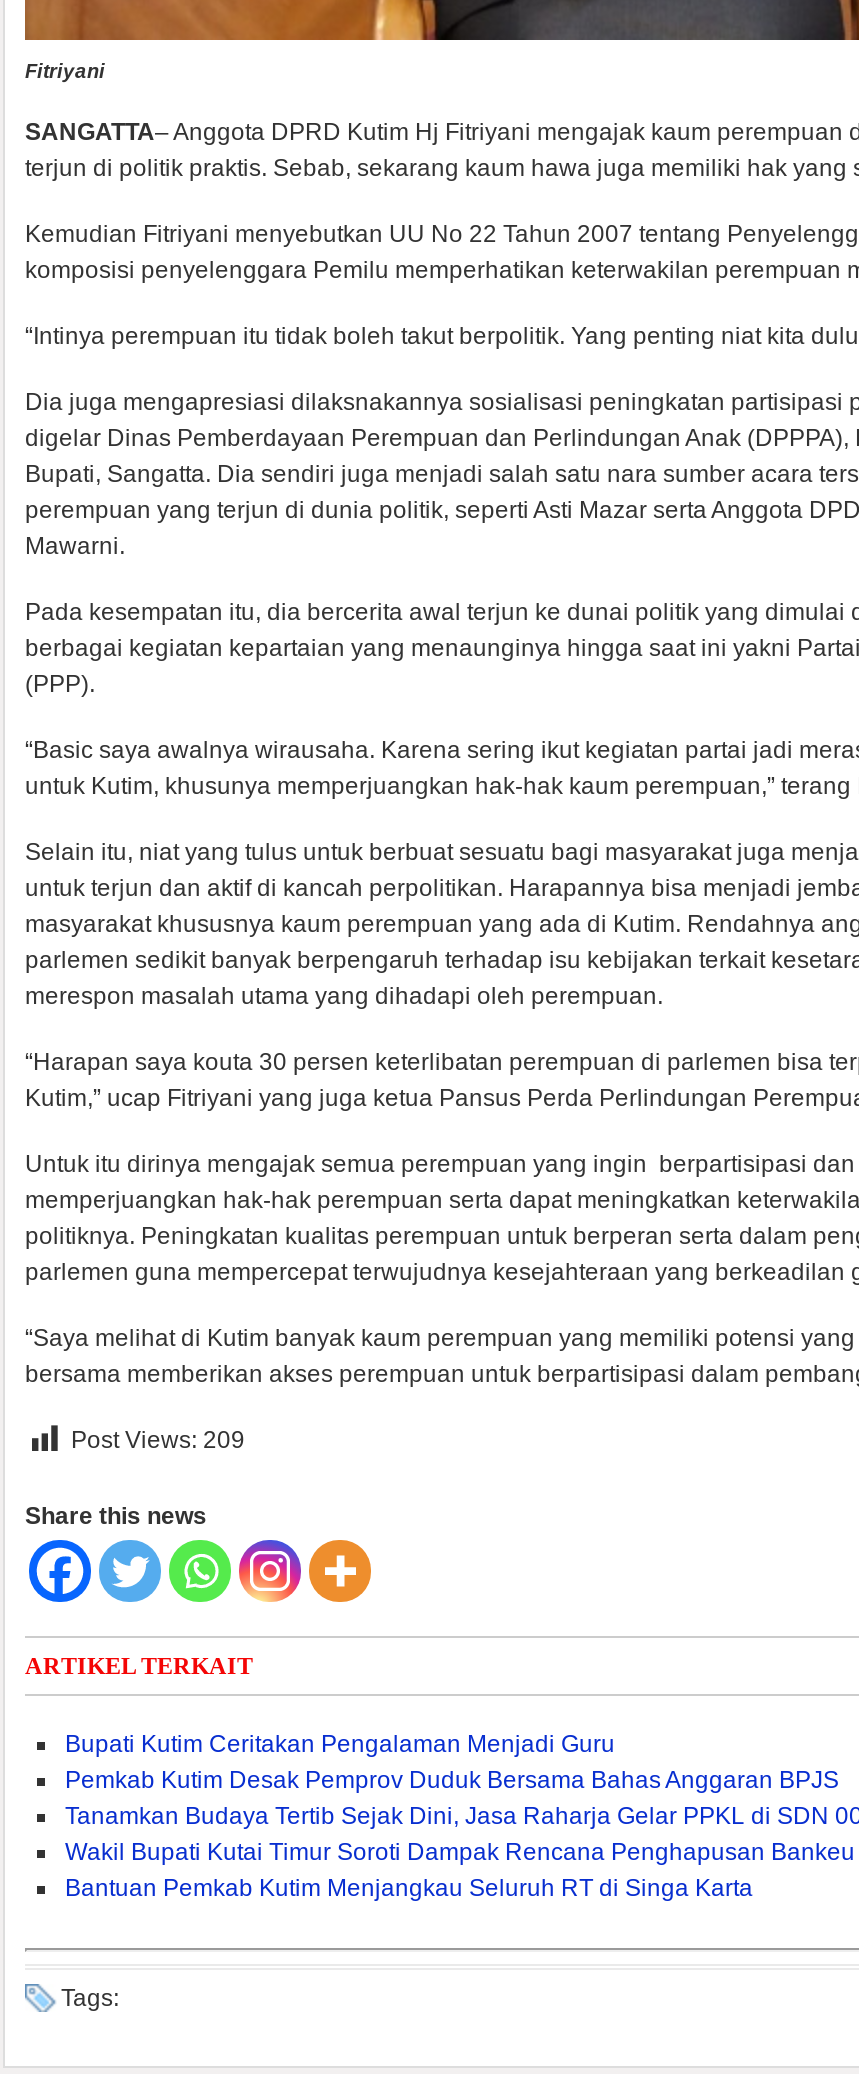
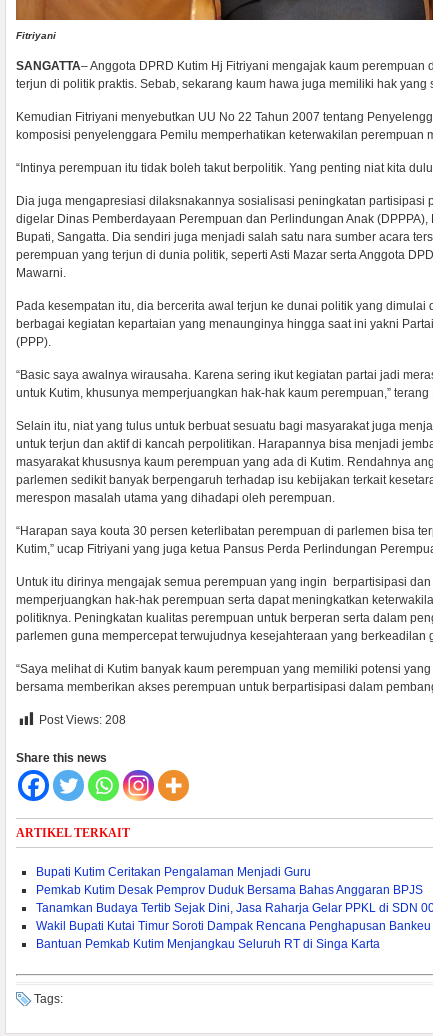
- Post Views: 209
+ Post Views: 208
